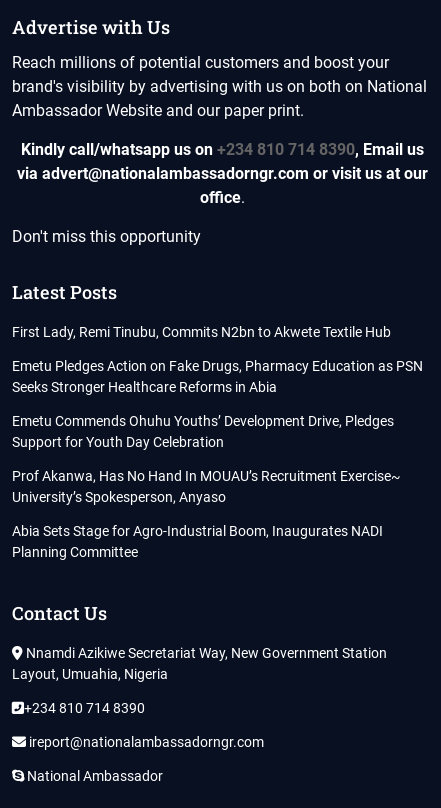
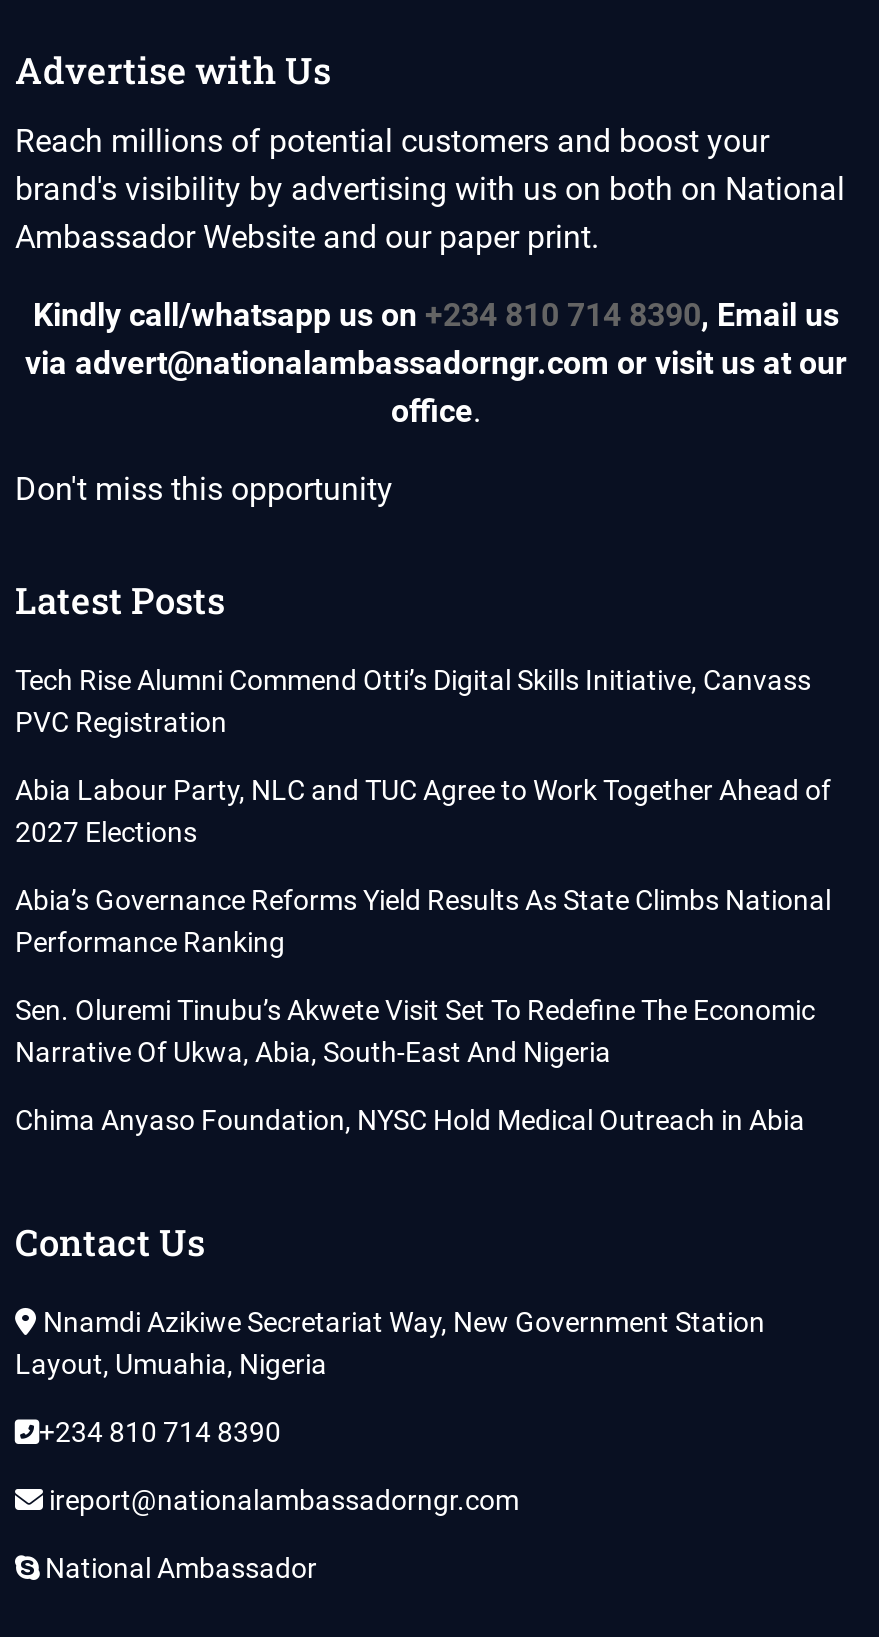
- First Lady, Remi Tinubu, Commits N2bn to Akwete Textile Hub
+ Tech Rise Alumni Commend Otti’s Digital Skills Initiative, Canvass
+ PVC Registration

- Emetu Pledges Action on Fake Drugs, Pharmacy Education as PSN
- Seeks Stronger Healthcare Reforms in Abia
+ Abia Labour Party, NLC and TUC Agree to Work Together Ahead of
+ 2027 Elections

- Emetu Commends Ohuhu Youths’ Development Drive, Pledges
- Support for Youth Day Celebration
+ Abia’s Governance Reforms Yield Results As State Climbs National
+ Performance Ranking

- Prof Akanwa, Has No Hand In MOUAU’s Recruitment Exercise~
- University’s Spokesperson, Anyaso
+ Sen. Oluremi Tinubu’s Akwete Visit Set To Redefine The Economic
+ Narrative Of Ukwa, Abia, South-East And Nigeria

- Abia Sets Stage for Agro-Industrial Boom, Inaugurates NADI
- Planning Committee
+ Chima Anyaso Foundation, NYSC Hold Medical Outreach in Abia
